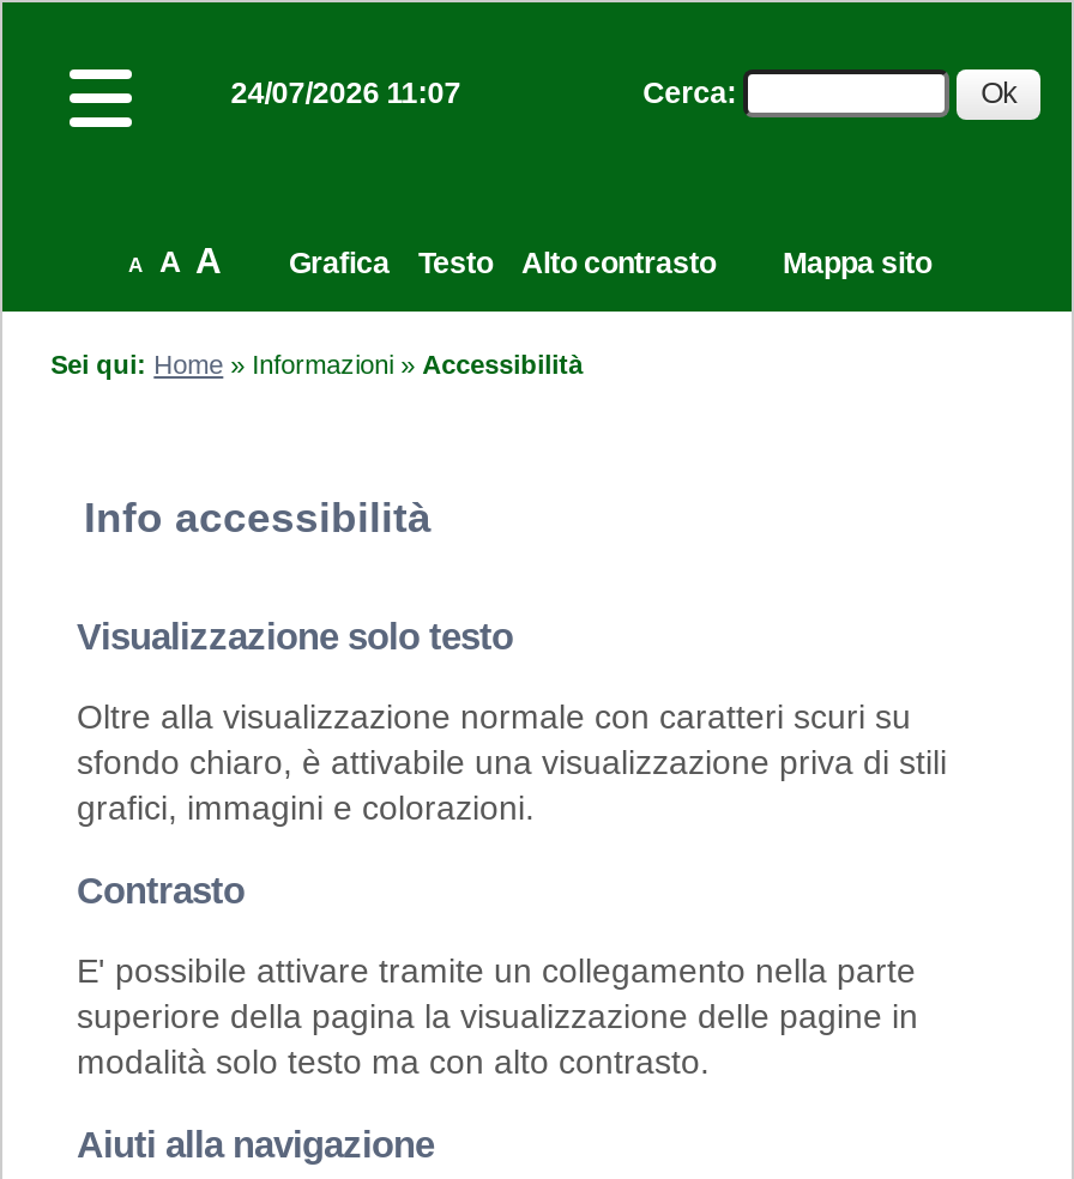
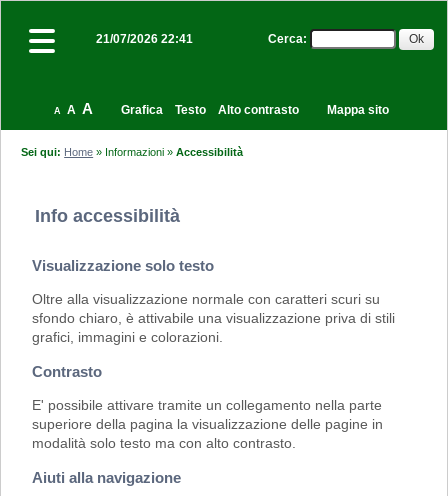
- 24/07/2026 11:07
+ 21/07/2026 22:41
